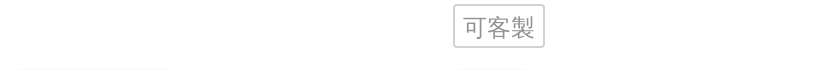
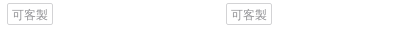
+ 可客製
